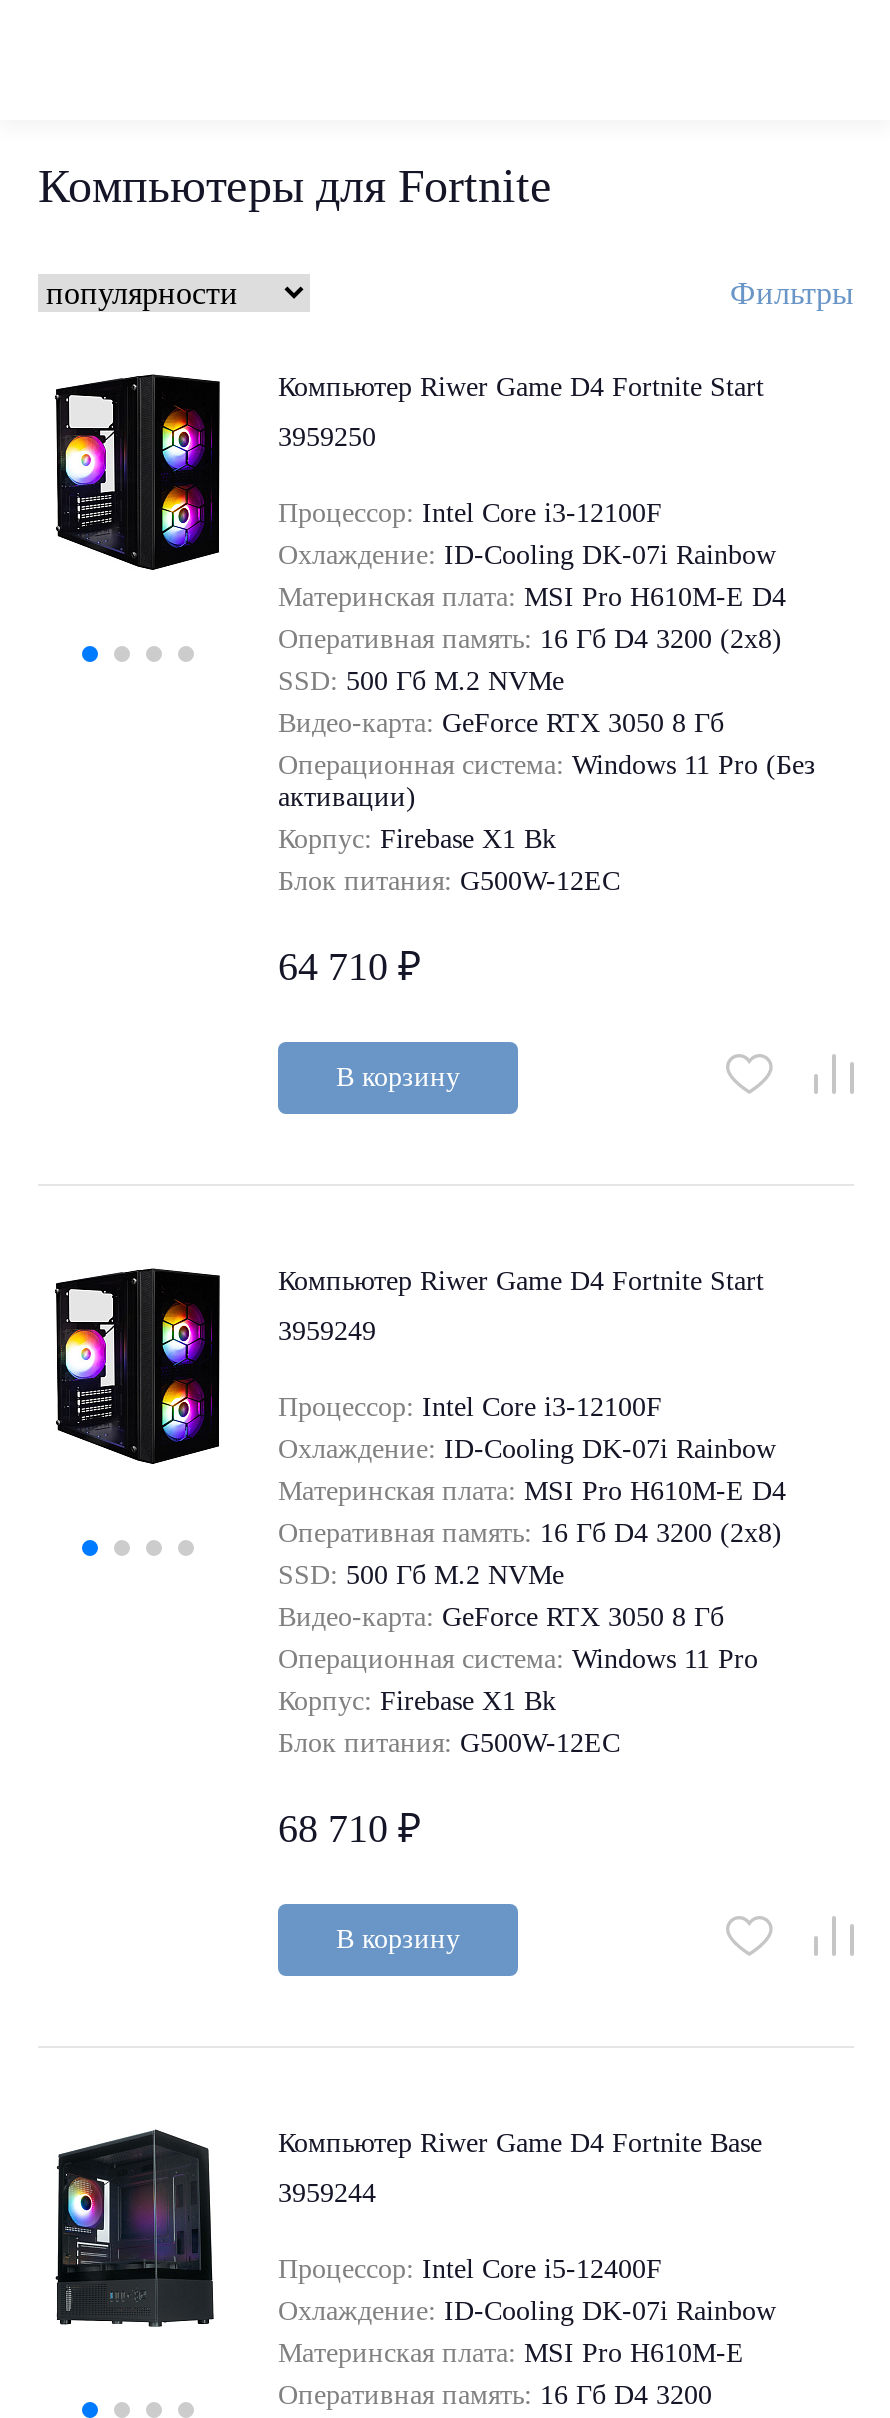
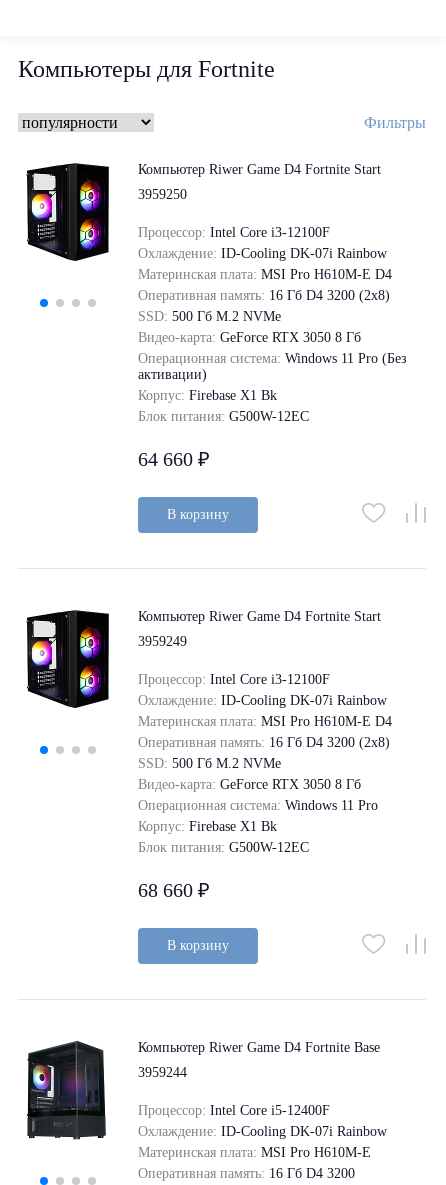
- 64 710 ₽
+ 64 660 ₽

- 68 710 ₽
+ 68 660 ₽
